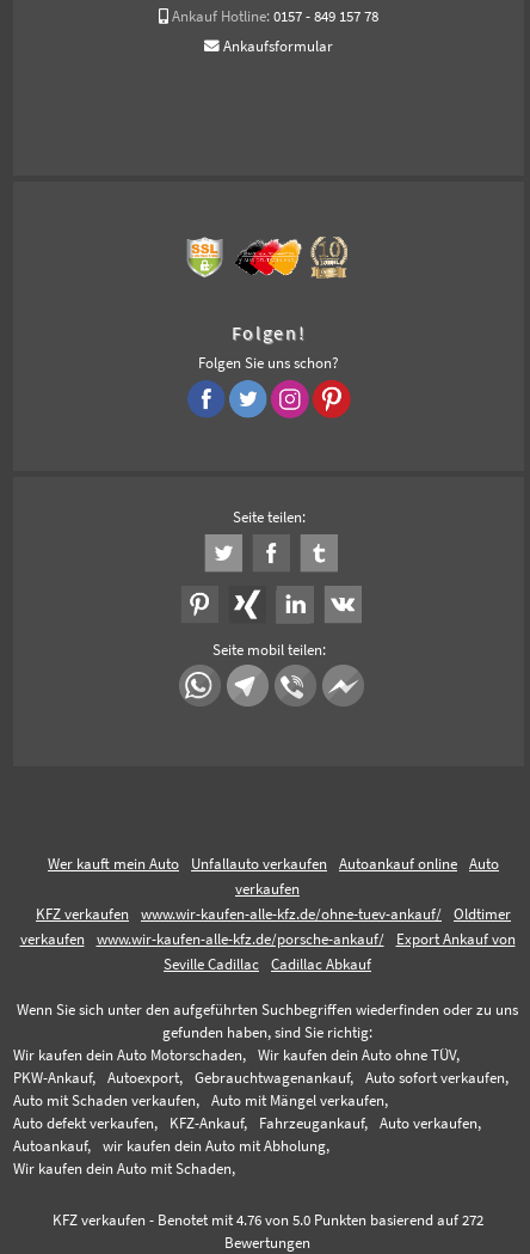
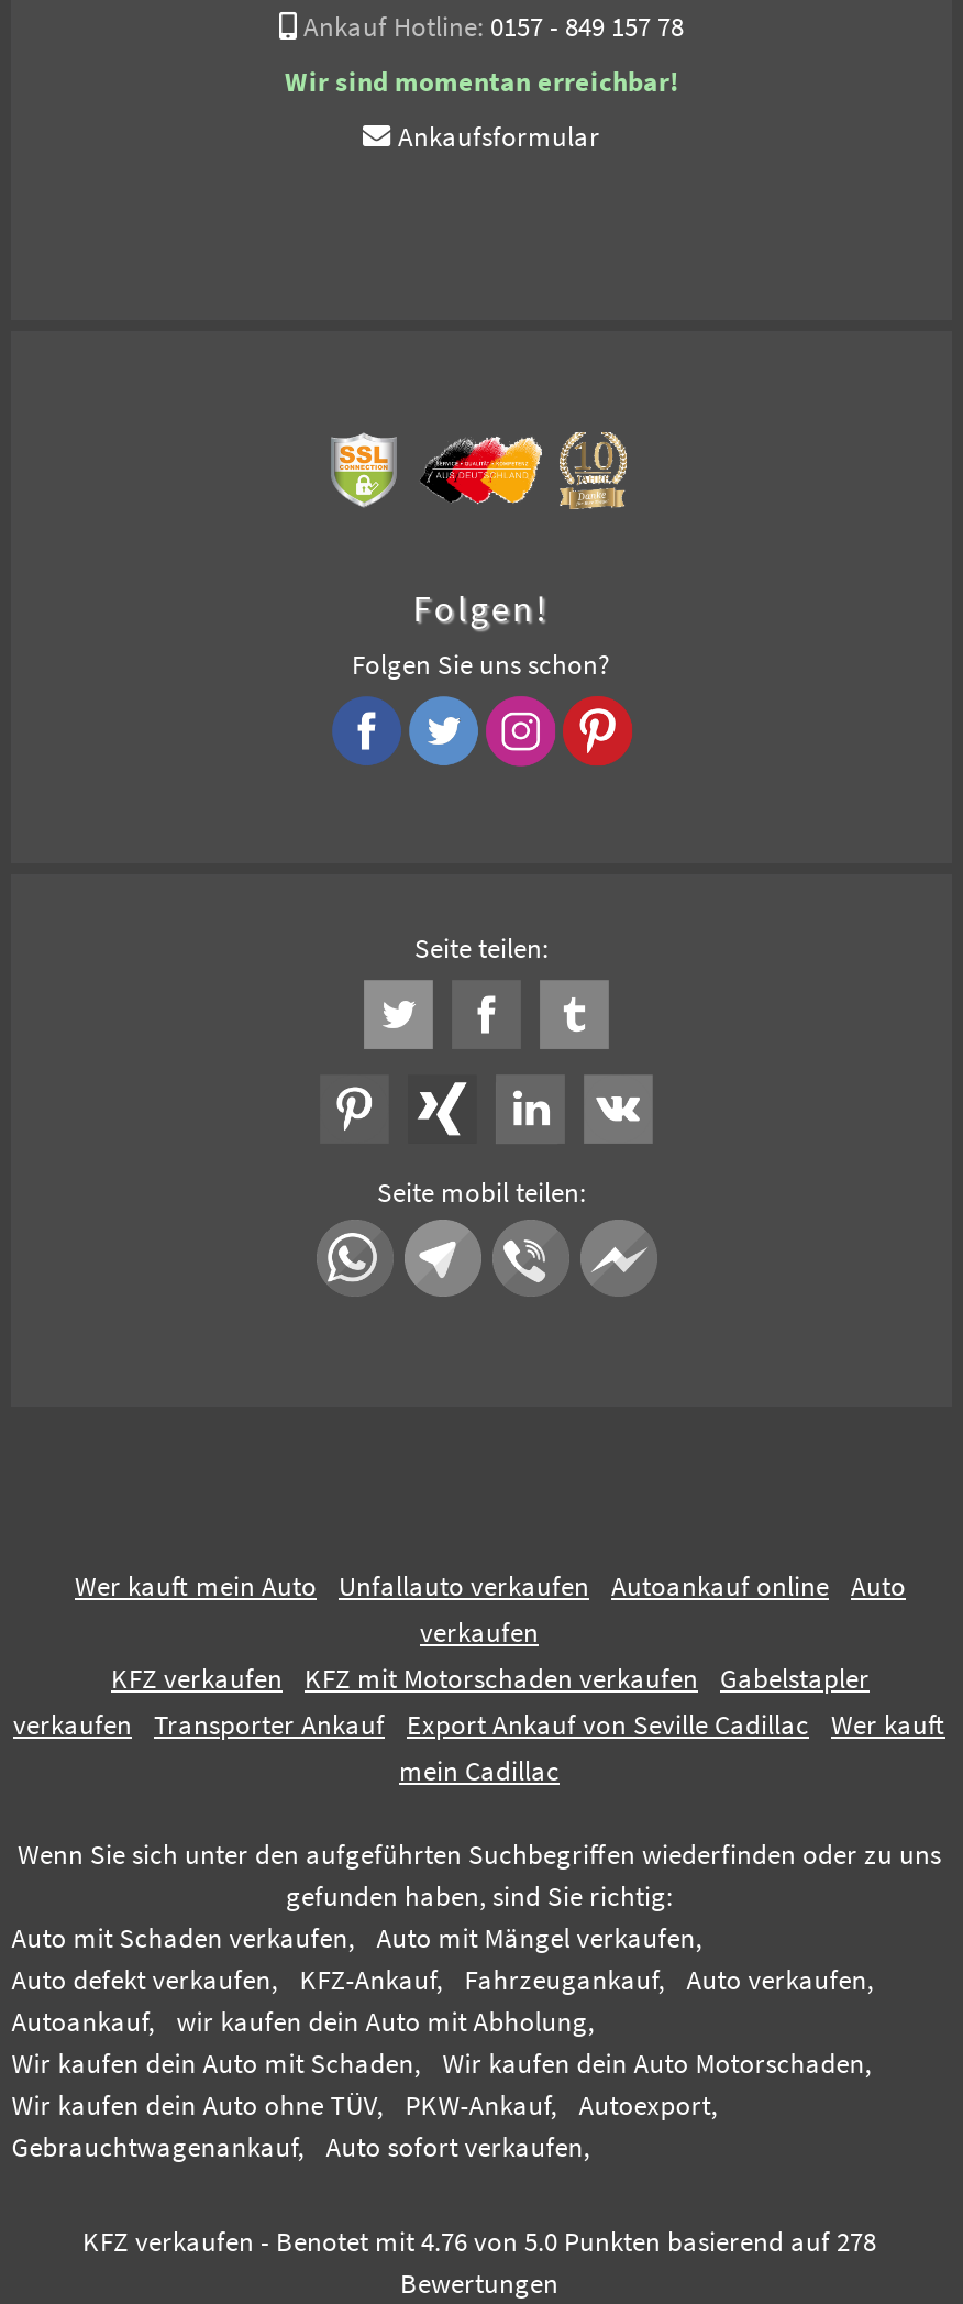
+ Wir sind momentan erreichbar!

moved down: Ankaufsformular

- www.wir-kaufen-alle-kfz.de/ohne-tuev-ankauf/
- Oldtimer
+ KFZ mit Motorschaden verkaufen
+ Gabelstapler

- www.wir-kaufen-alle-kfz.de/porsche-ankauf/
- Export Ankauf von
- Seville Cadillac
- Cadillac Abkauf
+ Transporter Ankauf
+ Export Ankauf von Seville Cadillac
+ Wer kauft
+ mein Cadillac

moved down: Wir kaufen dein Auto Motorschaden, | Wir kaufen dein Auto ohne TÜV, | PKW-Ankauf, | Autoexport, | Gebrauchtwagenankauf, | Auto sofort verkaufen,

moved up: Auto mit Schaden verkaufen, | Auto mit Mängel verkaufen, | Auto defekt verkaufen, | ... | wir kaufen dein Auto mit Abholung, | Wir kaufen dein Auto mit Schaden,

- KFZ verkaufen - Benotet mit 4.76 von 5.0 Punkten basierend auf 272
+ KFZ verkaufen - Benotet mit 4.76 von 5.0 Punkten basierend auf 278
